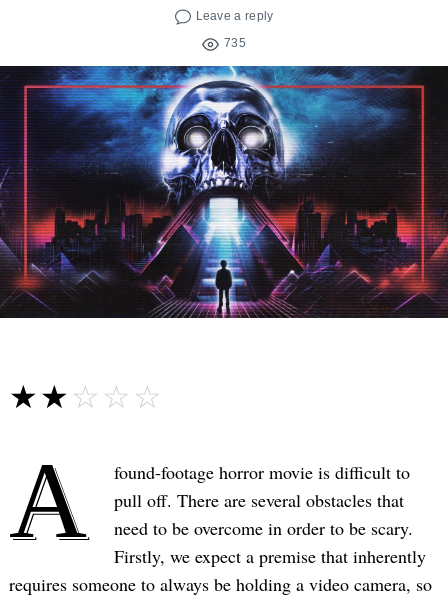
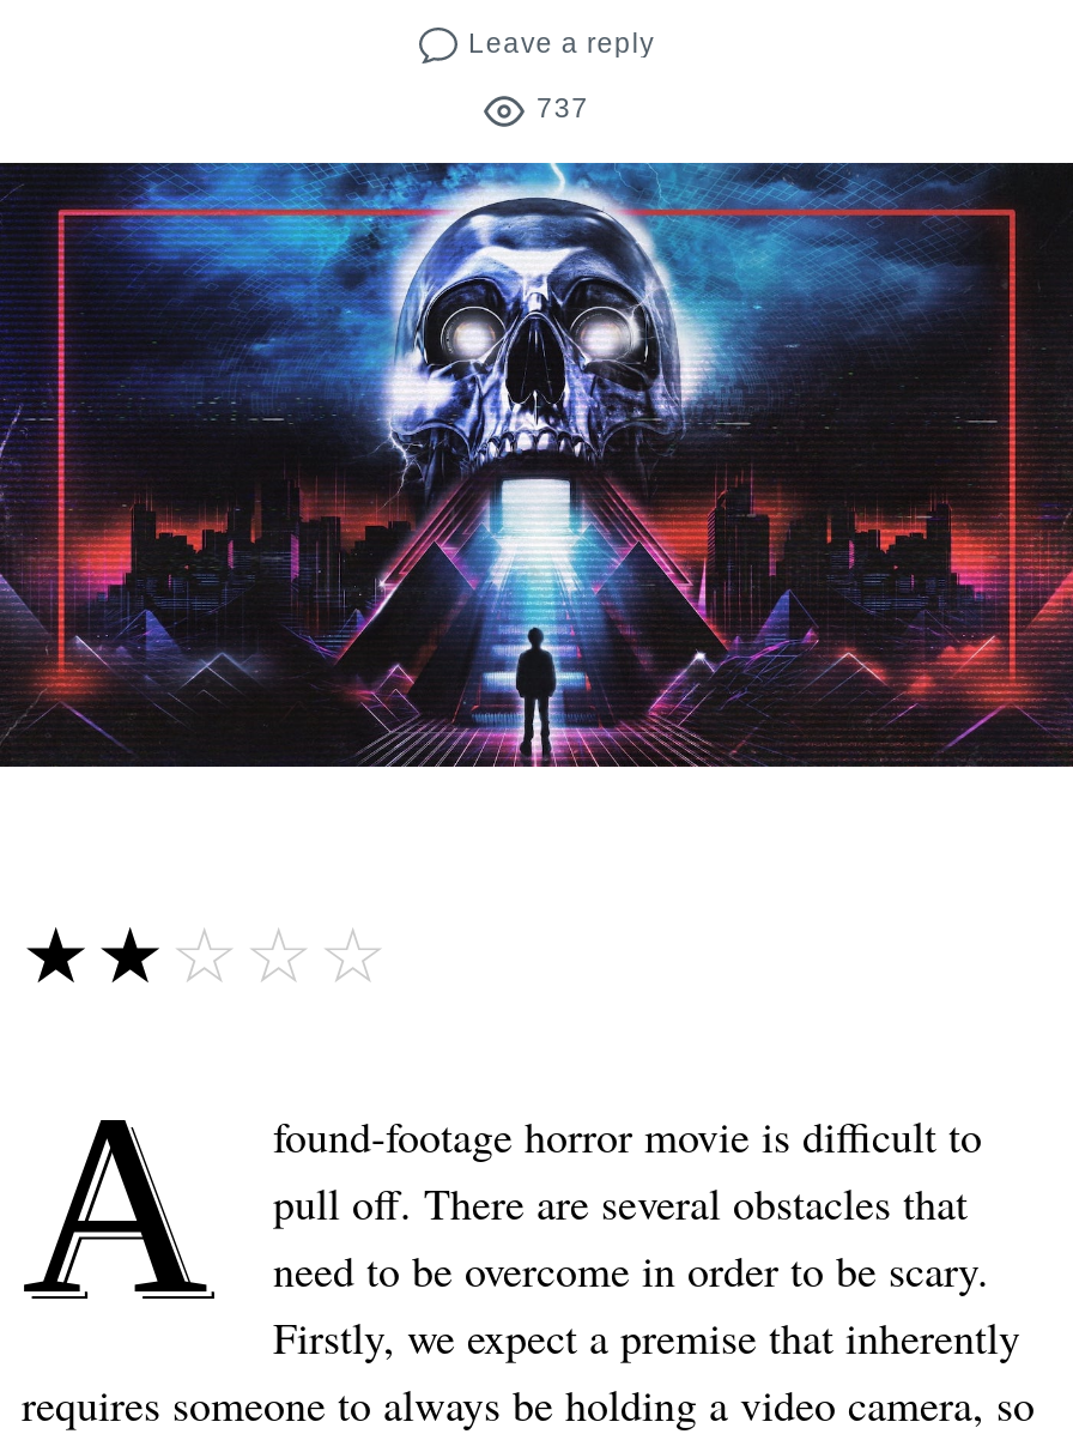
- 735
+ 737
